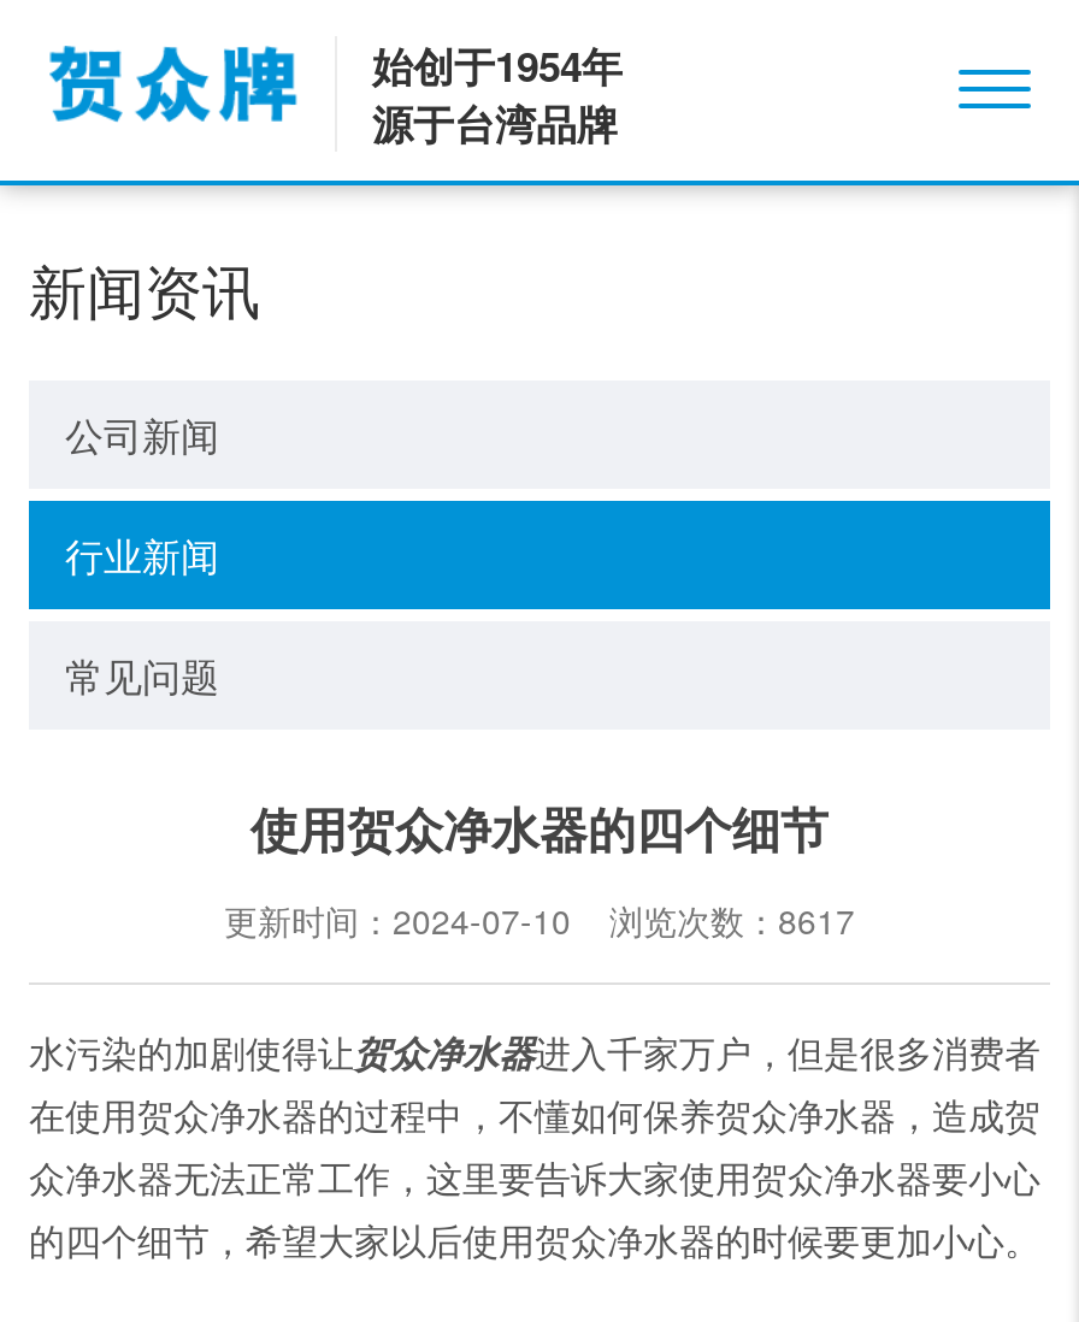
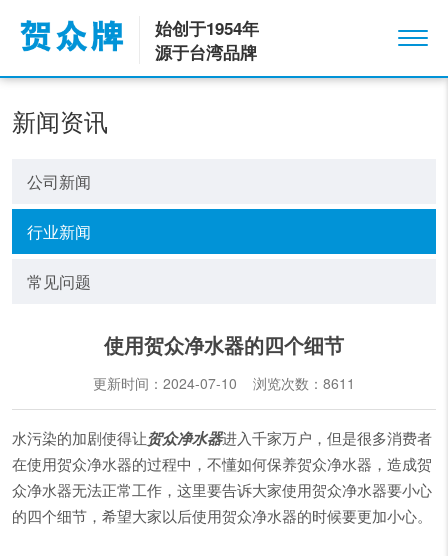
- 更新时间：2024-07-10 浏览次数：8617
+ 更新时间：2024-07-10 浏览次数：8611
